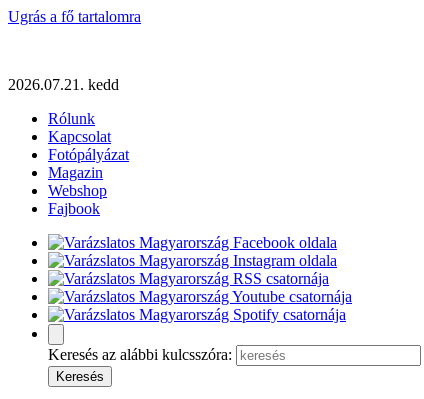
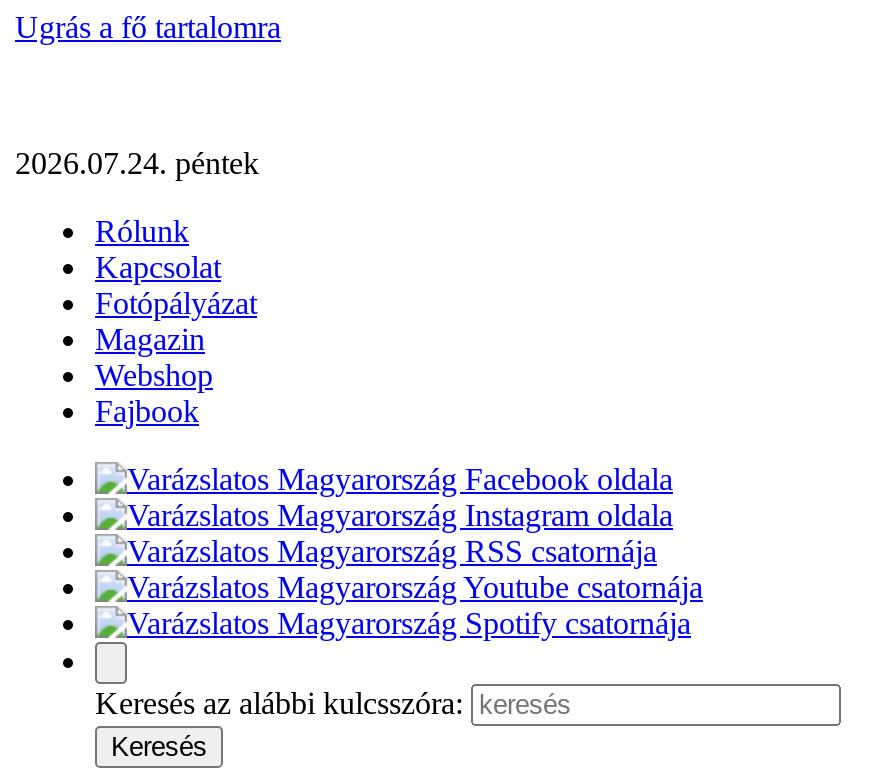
- 2026.07.21. kedd
+ 2026.07.24. péntek
